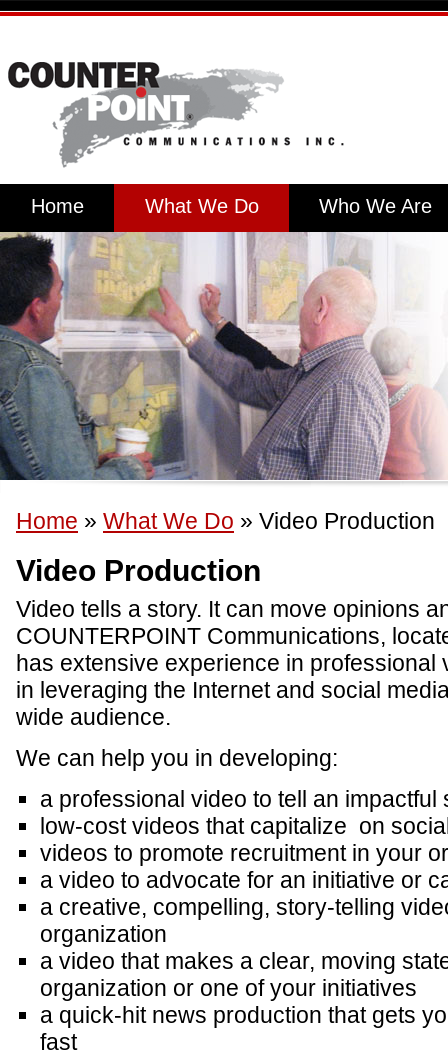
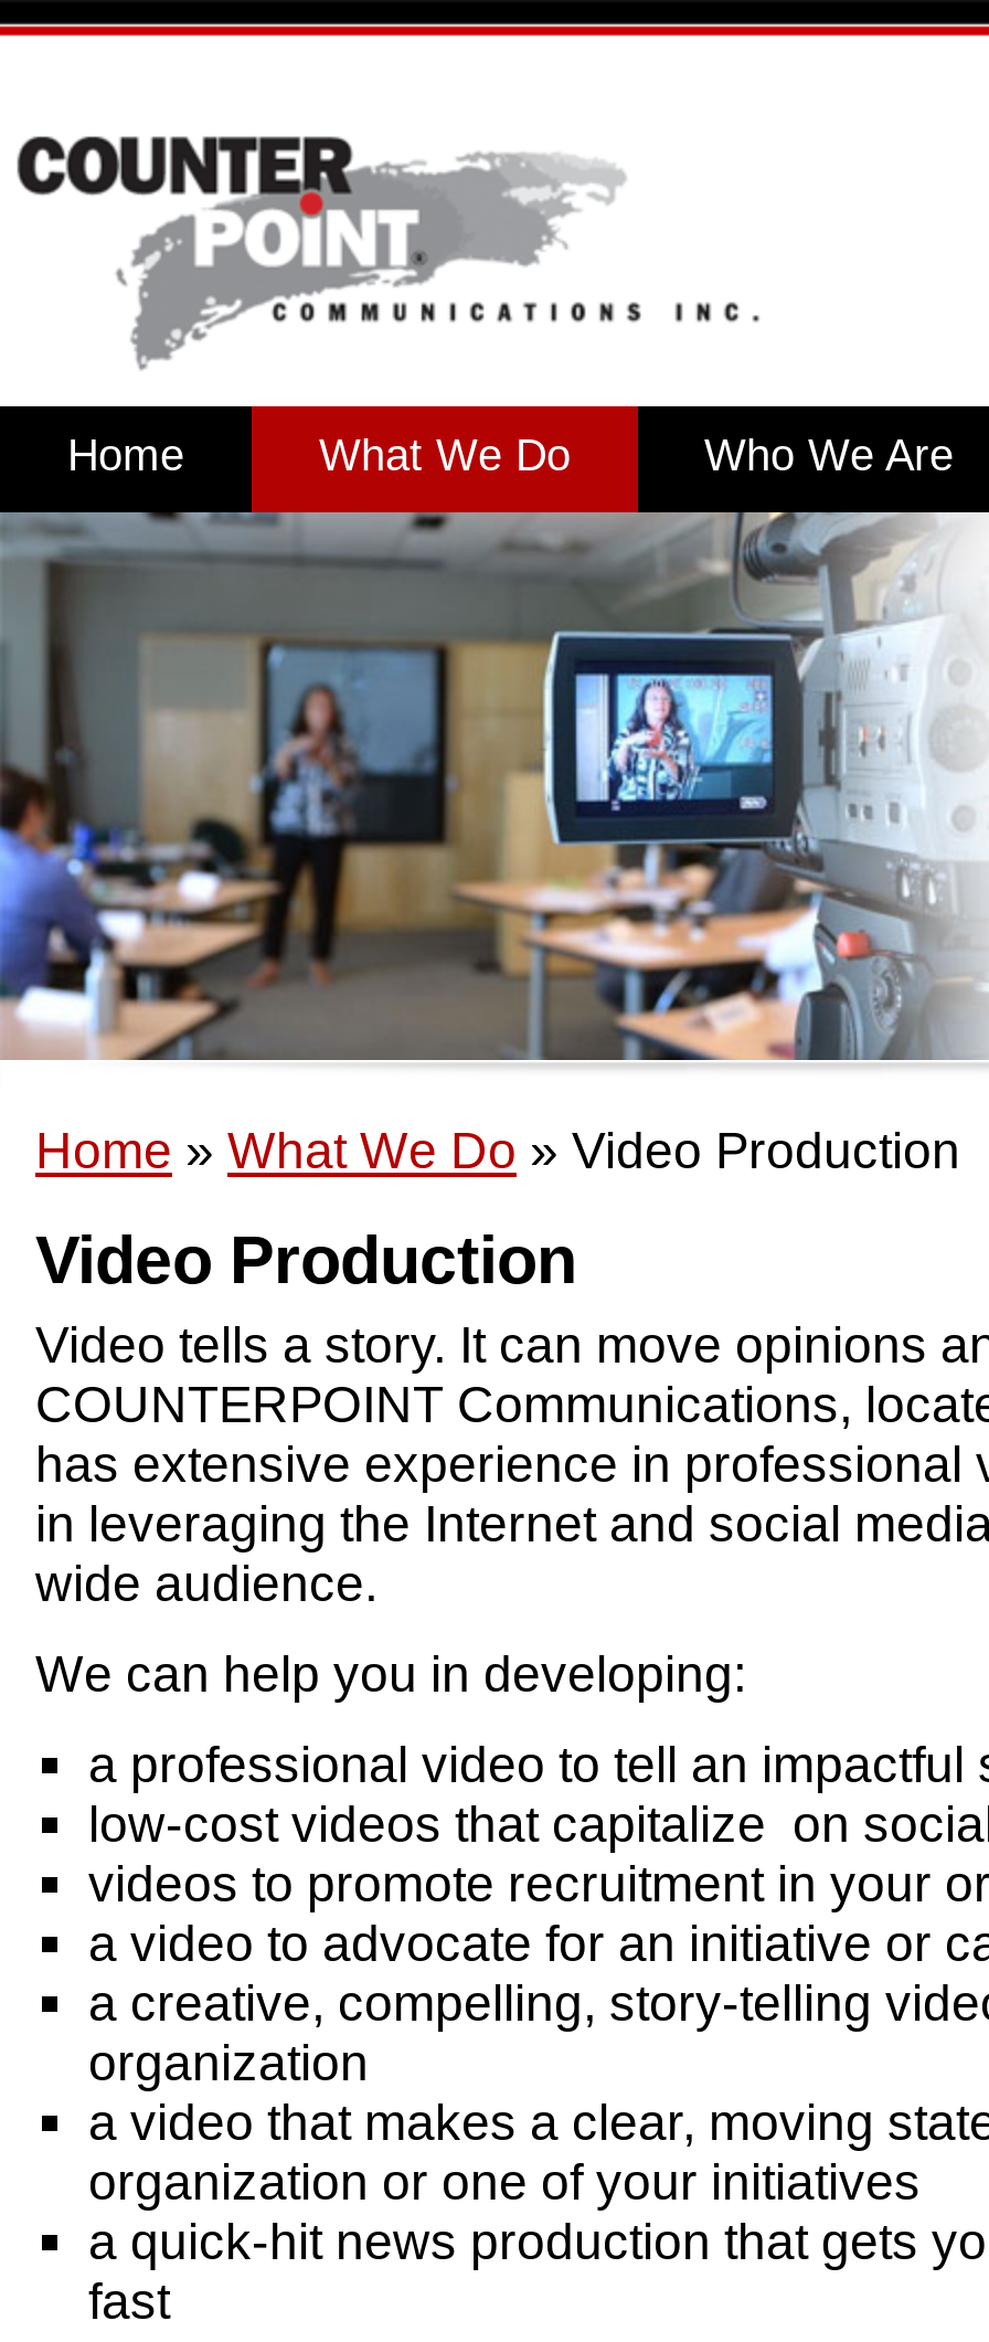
- [image]
+ [image]
